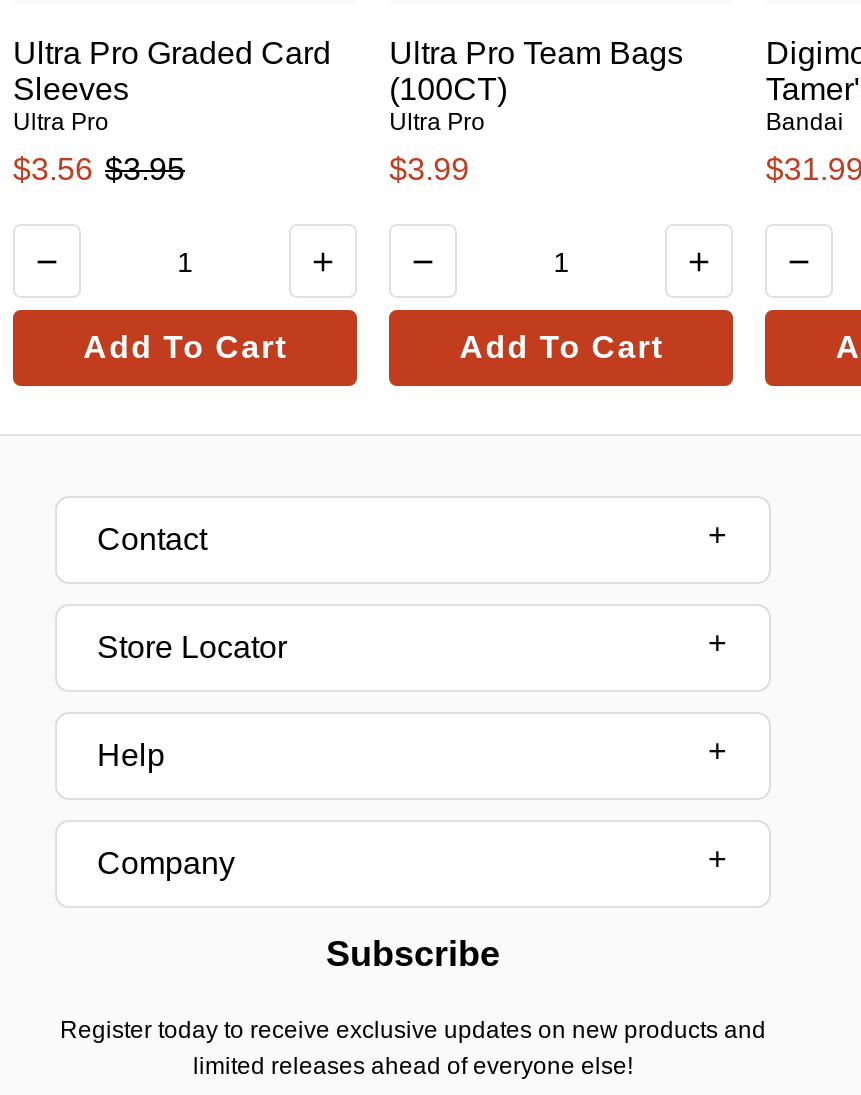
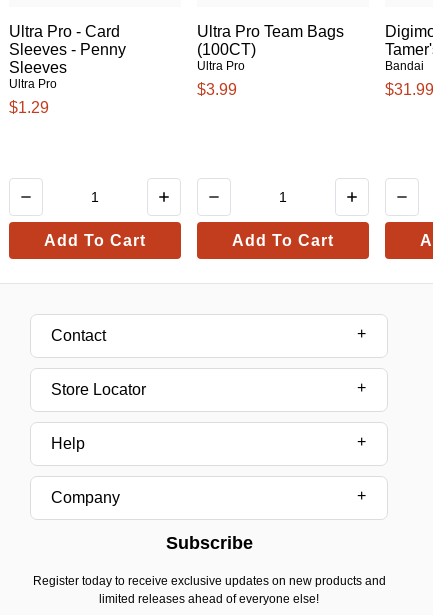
- Ultra Pro Graded Card
+ Ultra Pro - Card
+ Sleeves - Penny

- $3.56 $3.95
+ $1.29
